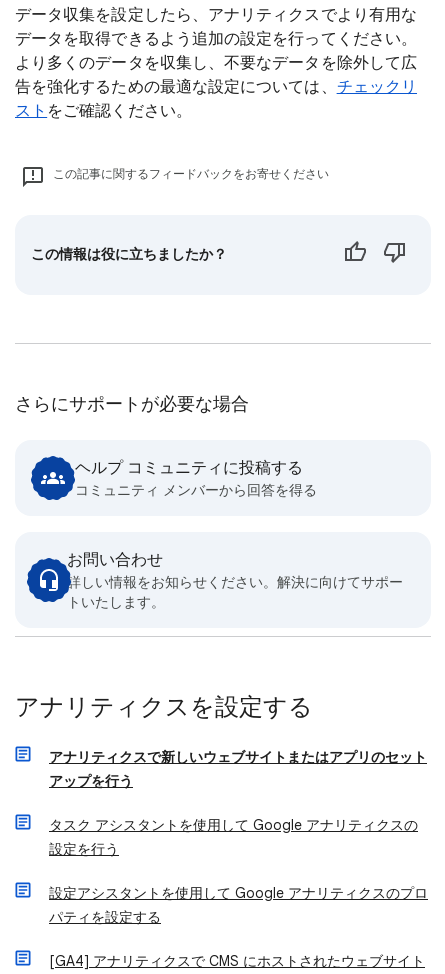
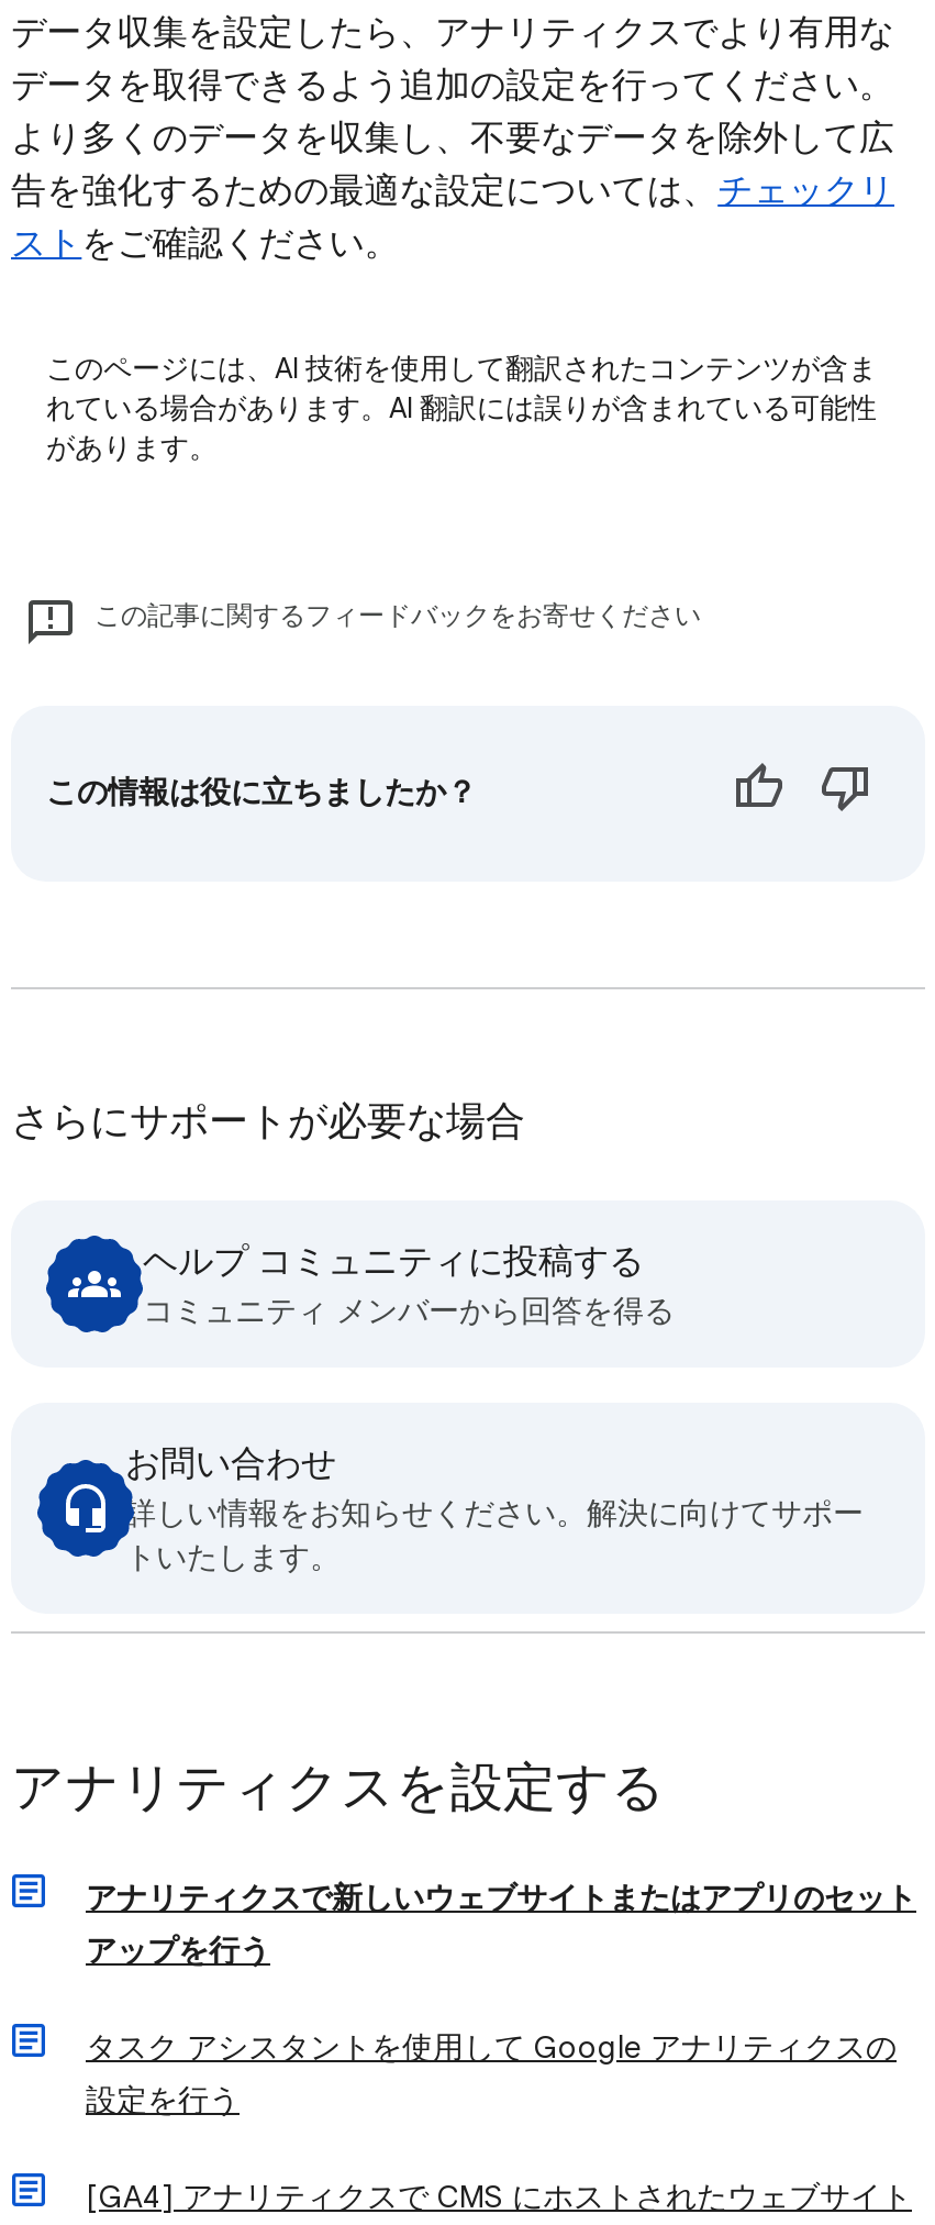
+ このページには、AI 技術を使用して翻訳されたコンテンツが含ま
+ れている場合があります。AI 翻訳には誤りが含まれている可能性
+ があります。

moved down: [image] | この記事に関するフィードバックをお寄せください | この情報は役に立ちましたか？ | ... | タスク アシスタントを使用して Google アナリティクスの | 設定を行う

- 設定アシスタントを使用して Google アナリティクスのプロ
- パティを設定する
